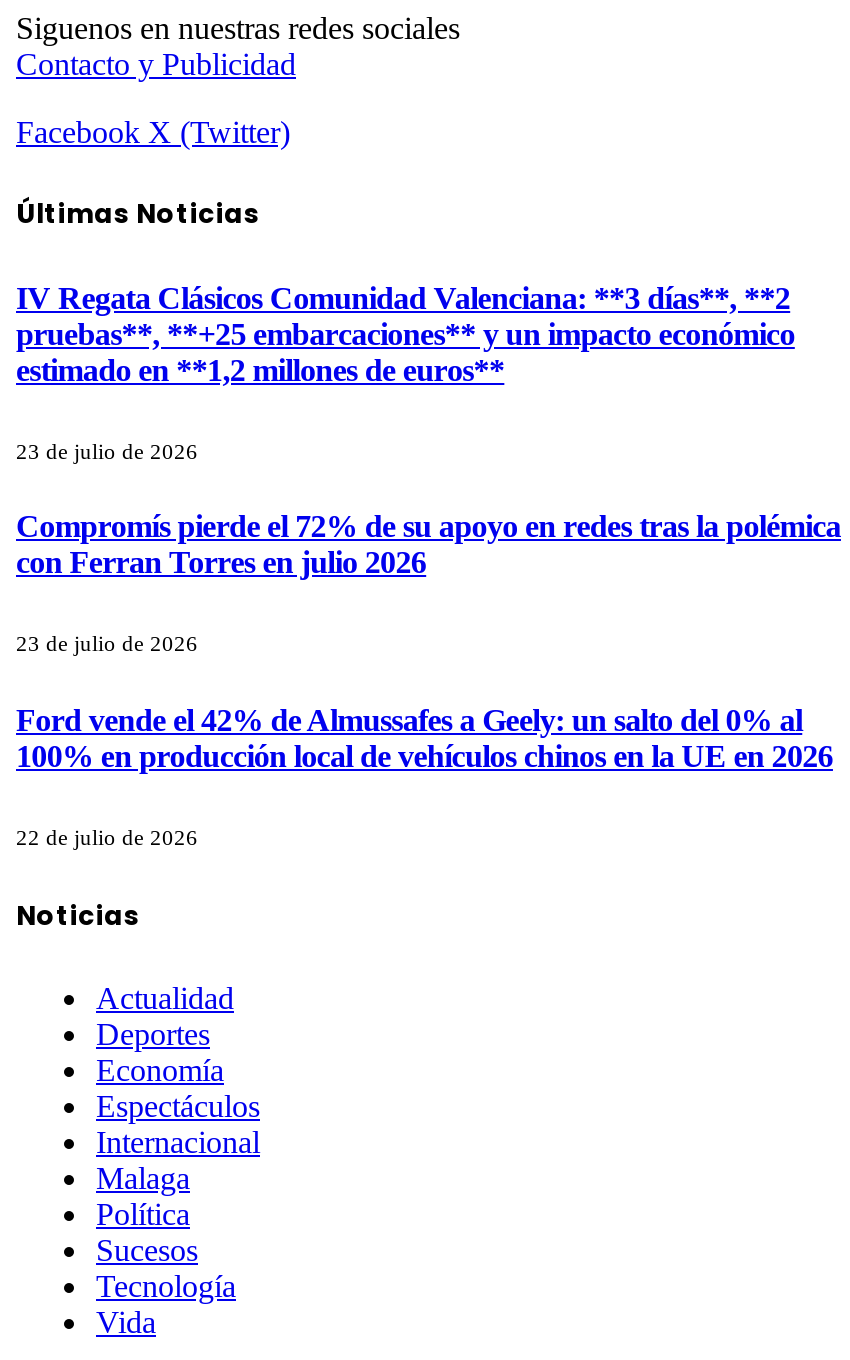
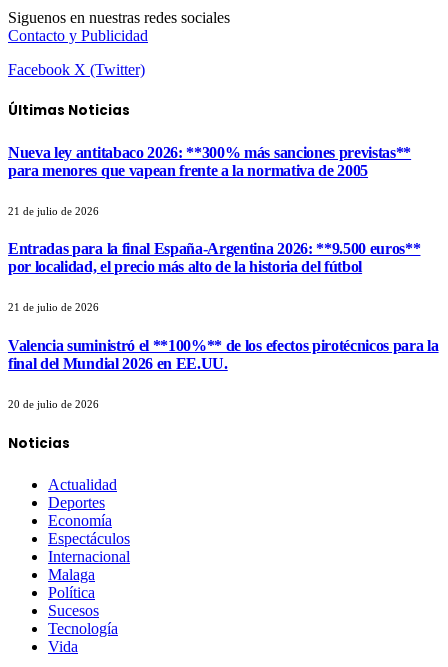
- IV Regata Clásicos Comunidad Valenciana: **3 días**, **2
- pruebas**, **+25 embarcaciones** y un impacto económico
- estimado en **1,2 millones de euros**
+ Nueva ley antitabaco 2026: **300% más sanciones previstas**
+ para menores que vapean frente a la normativa de 2005

- 23 de julio de 2026
+ 21 de julio de 2026

- Compromís pierde el 72% de su apoyo en redes tras la polémica
- con Ferran Torres en julio 2026
+ Entradas para la final España-Argentina 2026: **9.500 euros**
+ por localidad, el precio más alto de la historia del fútbol

- 23 de julio de 2026
+ 21 de julio de 2026

- Ford vende el 42% de Almussafes a Geely: un salto del 0% al
- 100% en producción local de vehículos chinos en la UE en 2026
+ Valencia suministró el **100%** de los efectos pirotécnicos para la
+ final del Mundial 2026 en EE.UU.

- 22 de julio de 2026
+ 20 de julio de 2026
